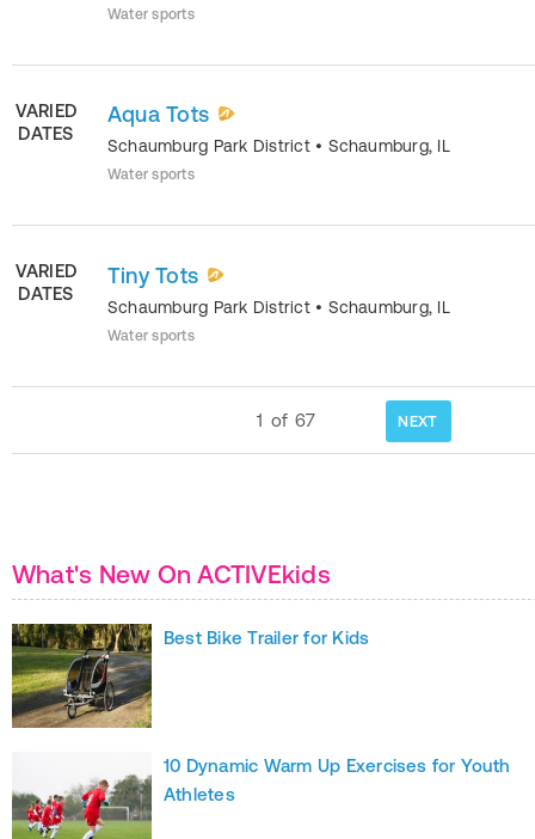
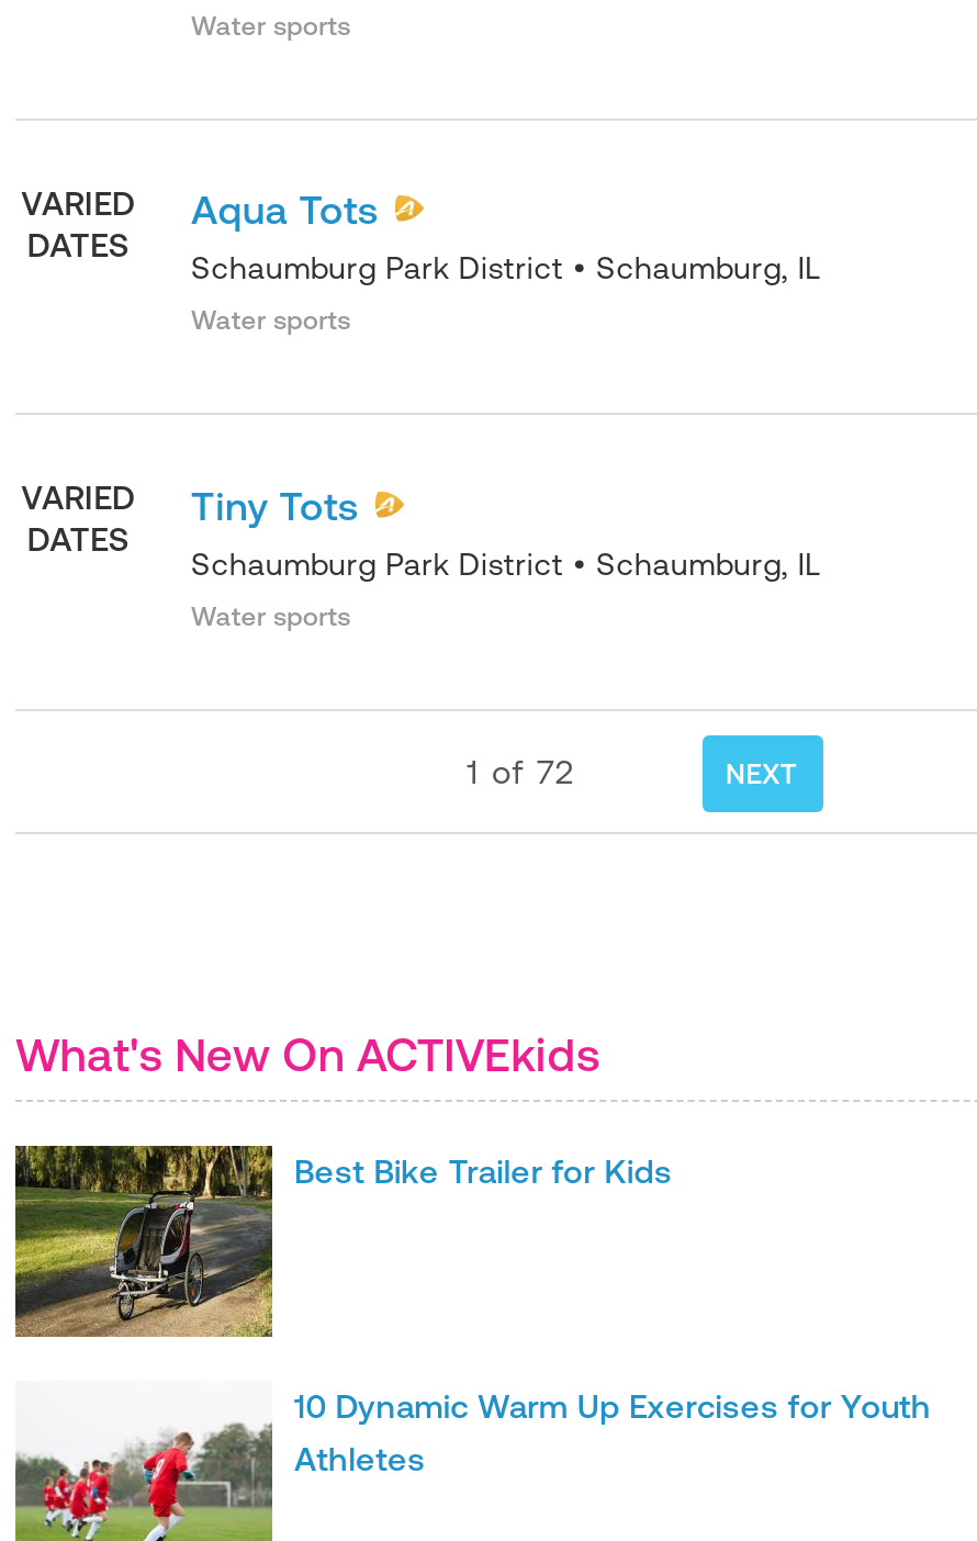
- 1 of 67
+ 1 of 72
